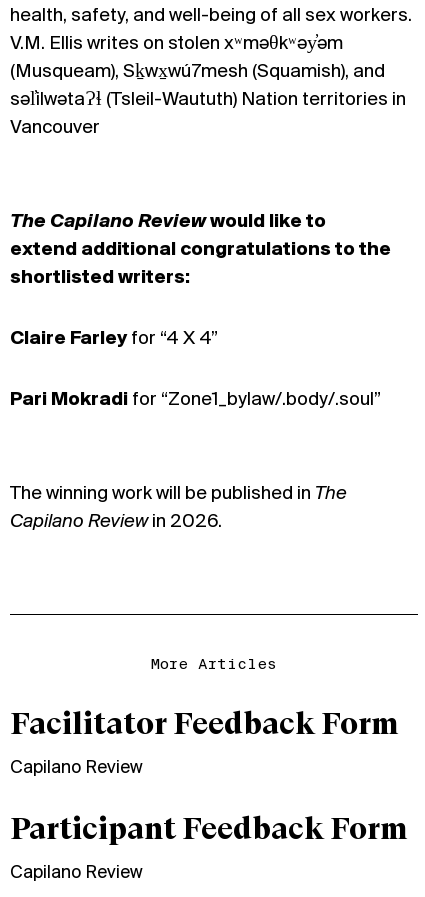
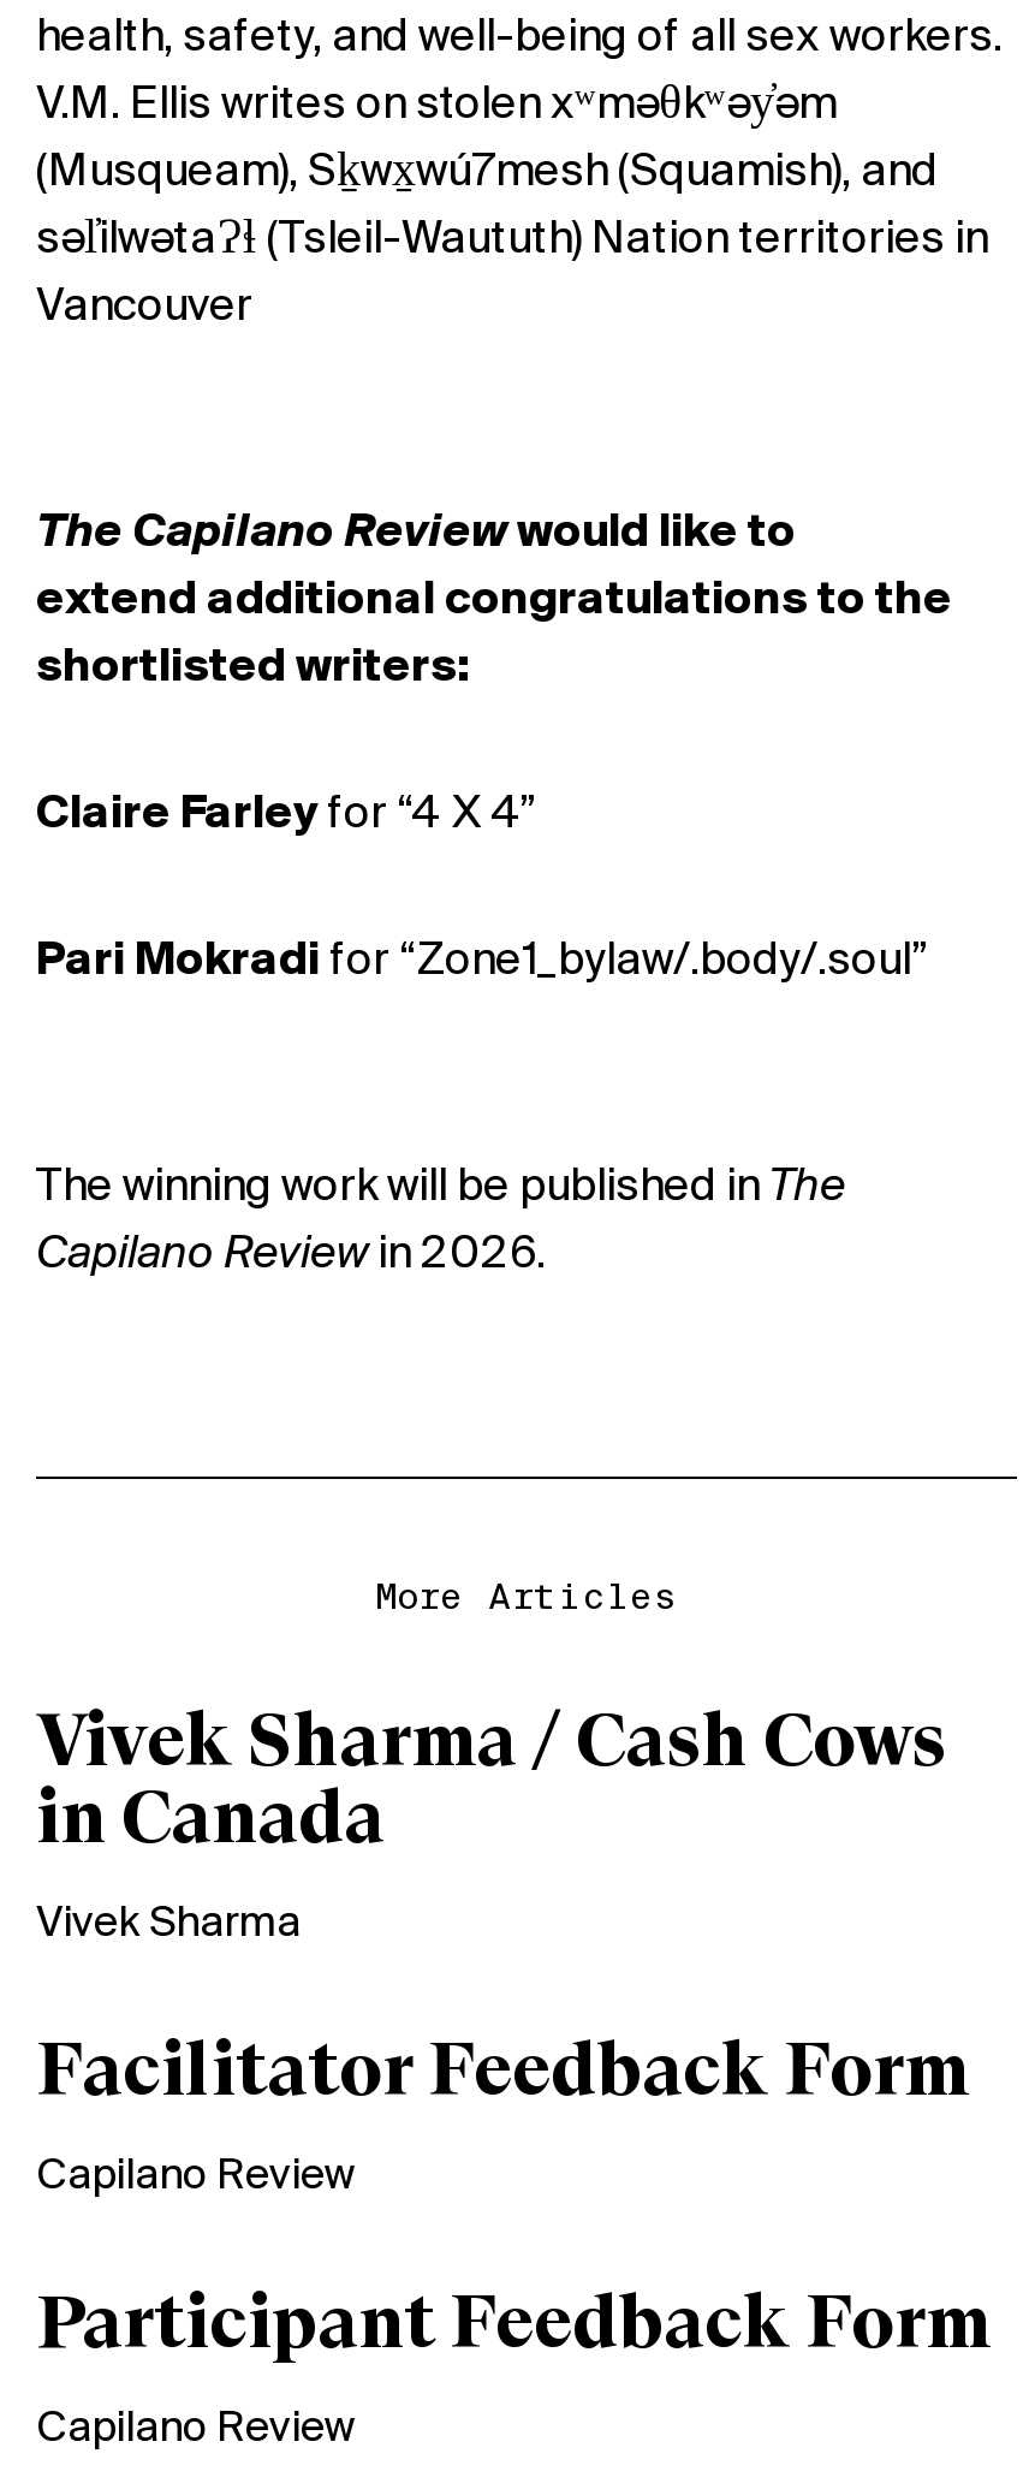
+ Vivek Sharma / Cash Cows
+ in Canada
+ Vivek Sharma
